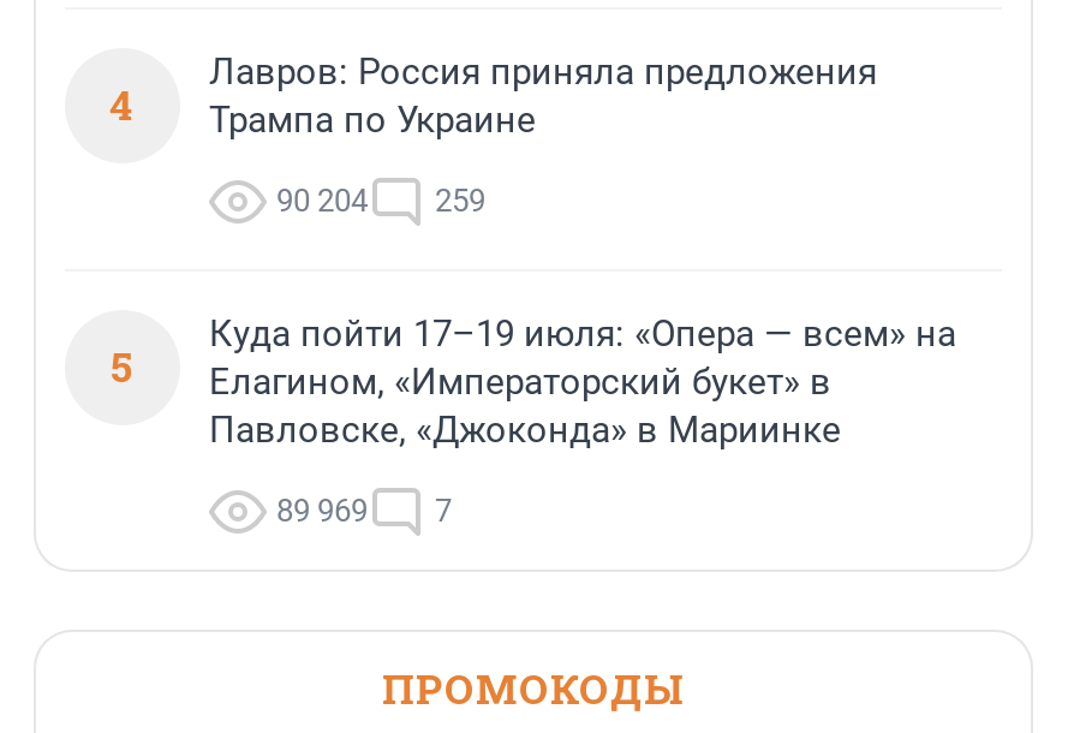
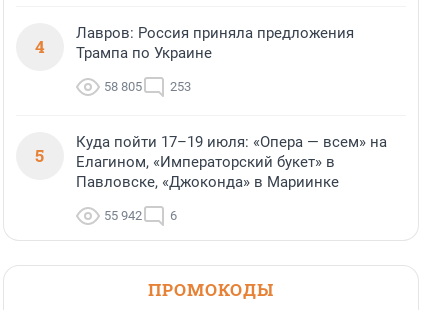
- 90 204
+ 58 805

- 259
+ 253

- 89 969
+ 55 942

- 7
+ 6
